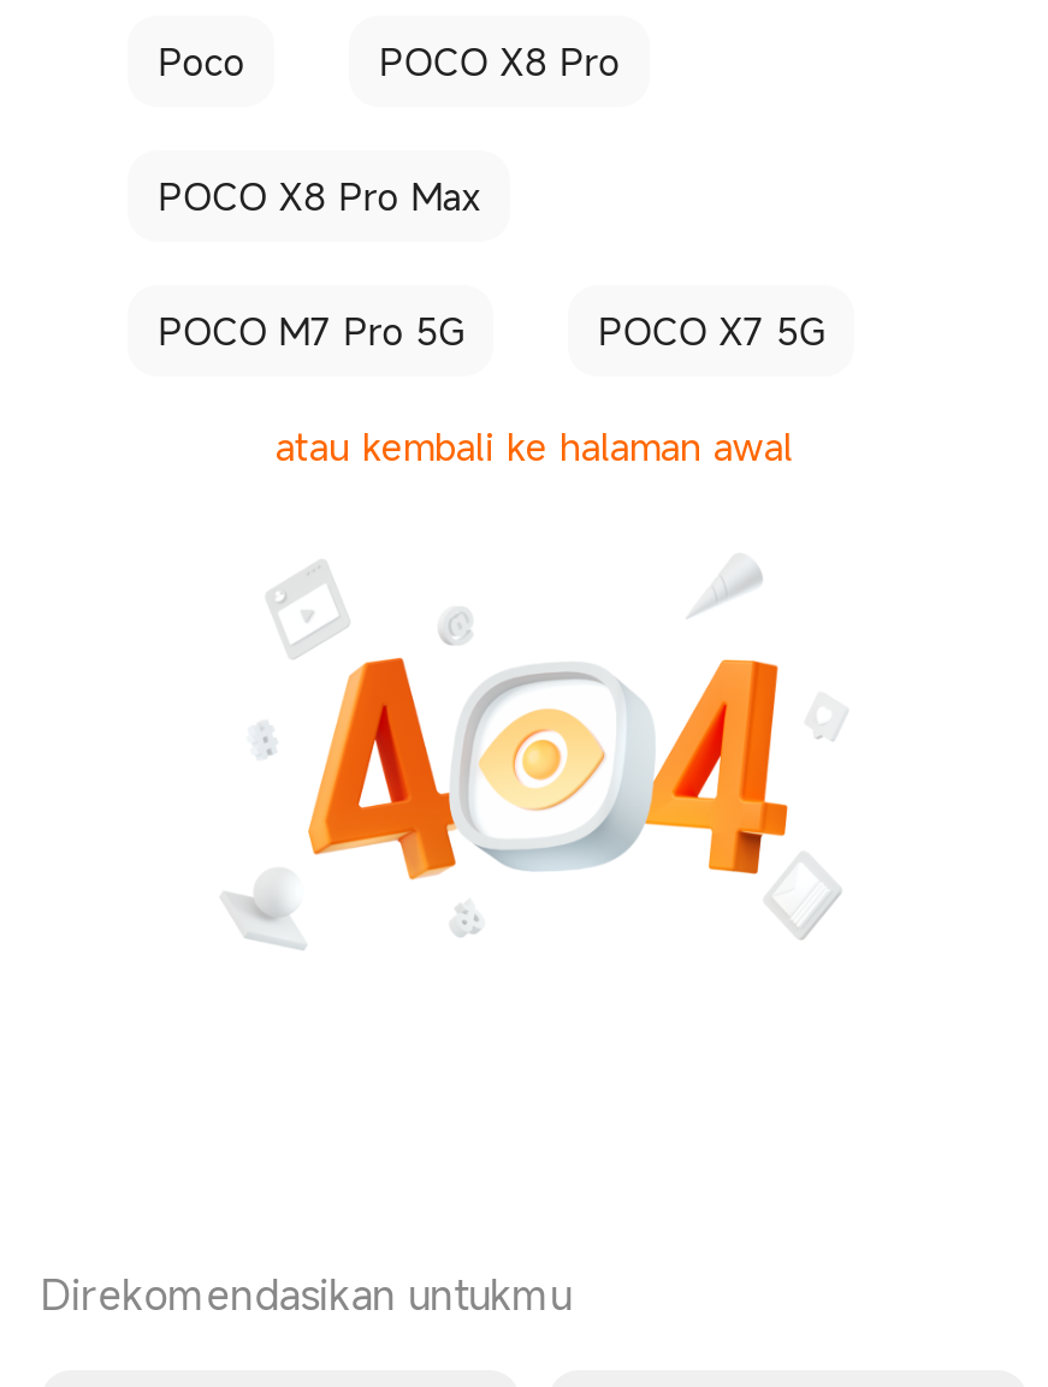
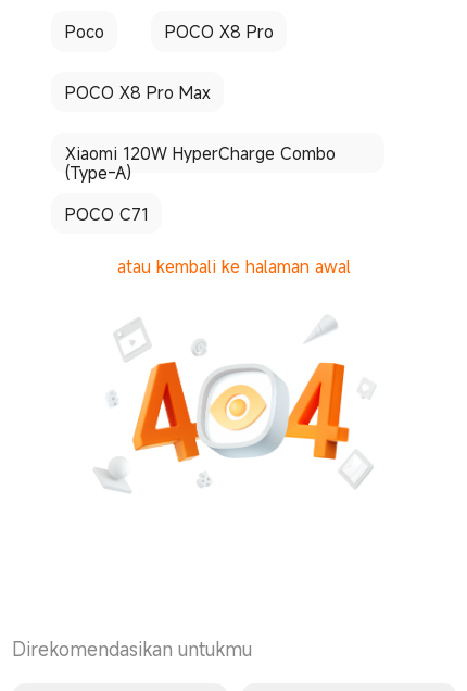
- POCO M7 Pro 5G
- POCO X7 5G
+ Xiaomi 120W HyperCharge Combo
+ (Type-A)
+ POCO C71
